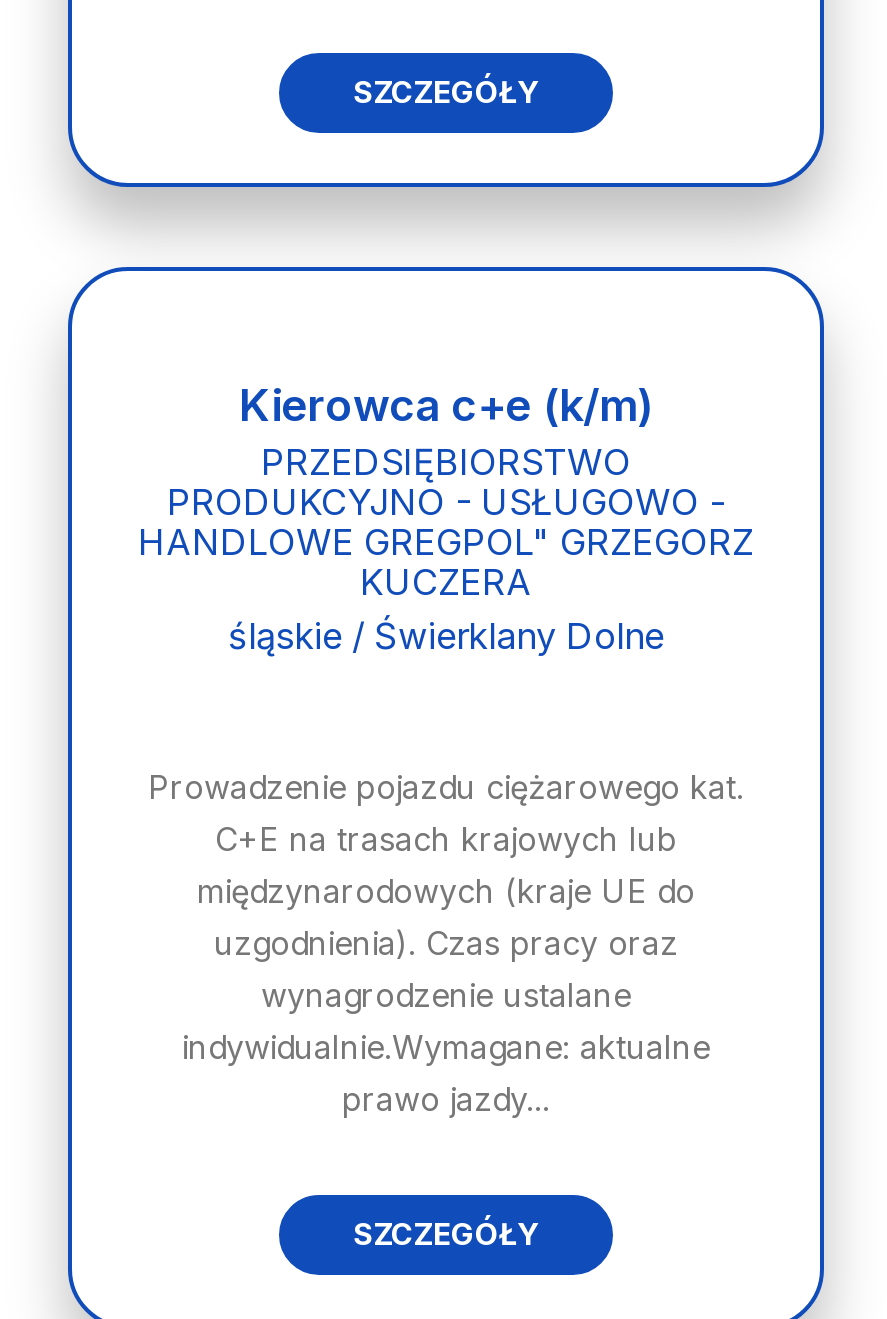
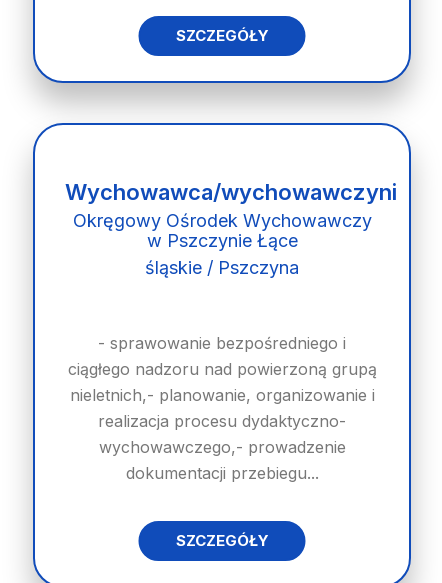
- Kierowca c+e (k/m)
- PRZEDSIĘBIORSTWO
- PRODUKCYJNO - USŁUGOWO -
- HANDLOWE GREGPOL" GRZEGORZ
- KUCZERA
- śląskie / Świerklany Dolne
+ Wychowawca/wychowawczyni
+ Okręgowy Ośrodek Wychowawczy
+ w Pszczynie Łące
+ śląskie / Pszczyna

- Prowadzenie pojazdu ciężarowego kat.
- C+E na trasach krajowych lub
- międzynarodowych (kraje UE do
- uzgodnienia). Czas pracy oraz
- wynagrodzenie ustalane
- indywidualnie.Wymagane: aktualne
- prawo jazdy...
+ - sprawowanie bezpośredniego i
+ ciągłego nadzoru nad powierzoną grupą
+ nieletnich,- planowanie, organizowanie i
+ realizacja procesu dydaktyczno-
+ wychowawczego,- prowadzenie
+ dokumentacji przebiegu...
